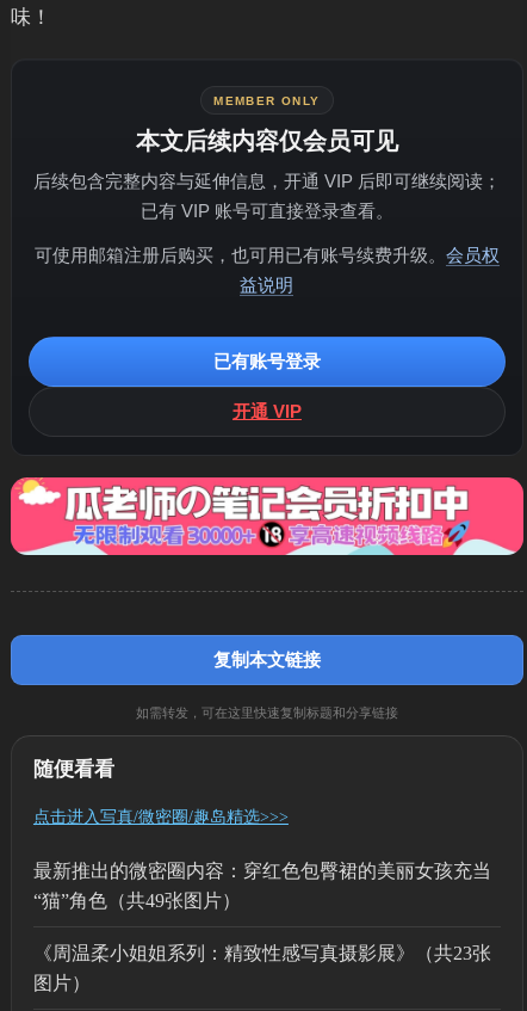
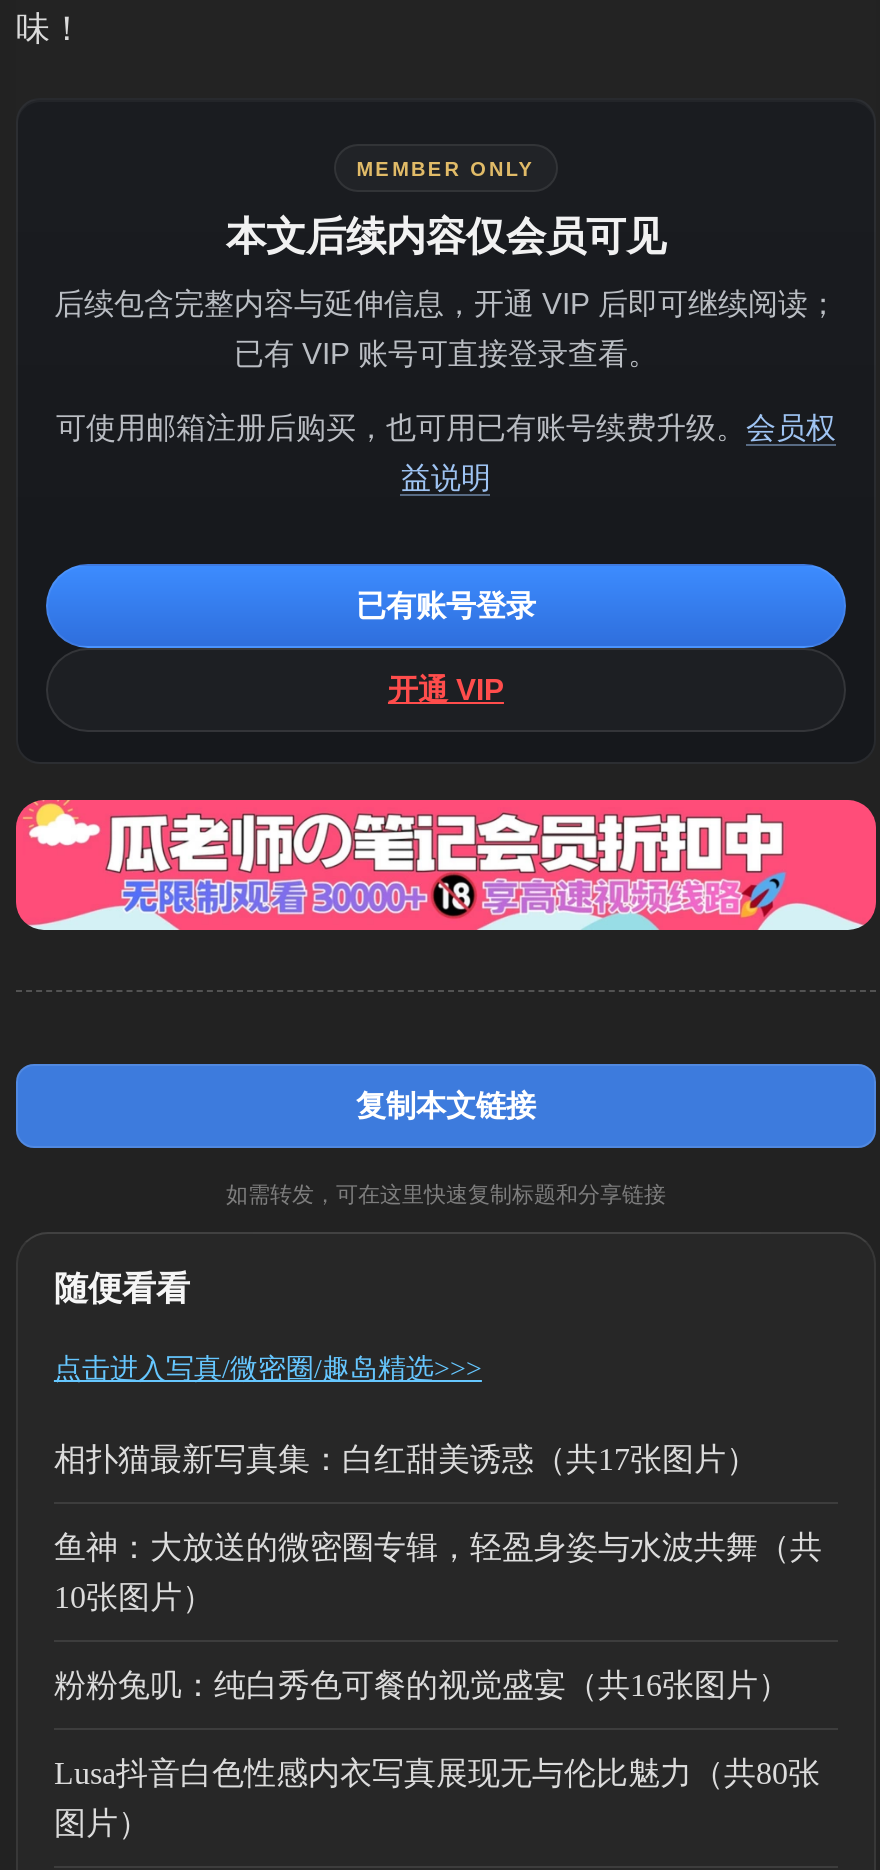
- 最新推出的微密圈内容：穿红色包臀裙的美丽女孩充当
- “猫”角色（共49张图片）
- 《周温柔小姐姐系列：精致性感写真摄影展》（共23张
+ 相扑猫最新写真集：白红甜美诱惑（共17张图片）
+ 鱼神：大放送的微密圈专辑，轻盈身姿与水波共舞（共
+ 10张图片）
+ 粉粉兔叽：纯白秀色可餐的视觉盛宴（共16张图片）
+ Lusa抖音白色性感内衣写真展现无与伦比魅力（共80张
